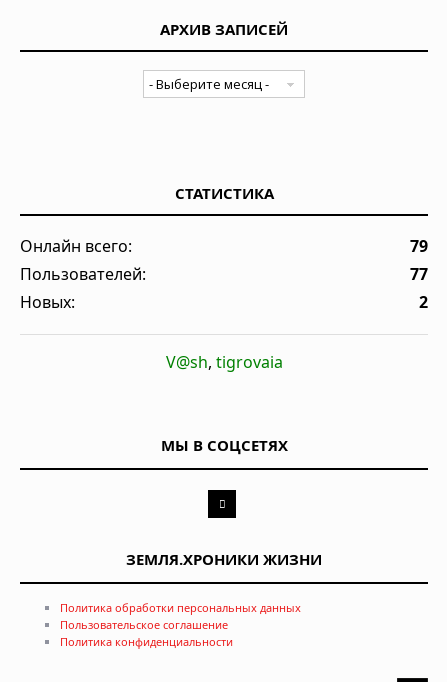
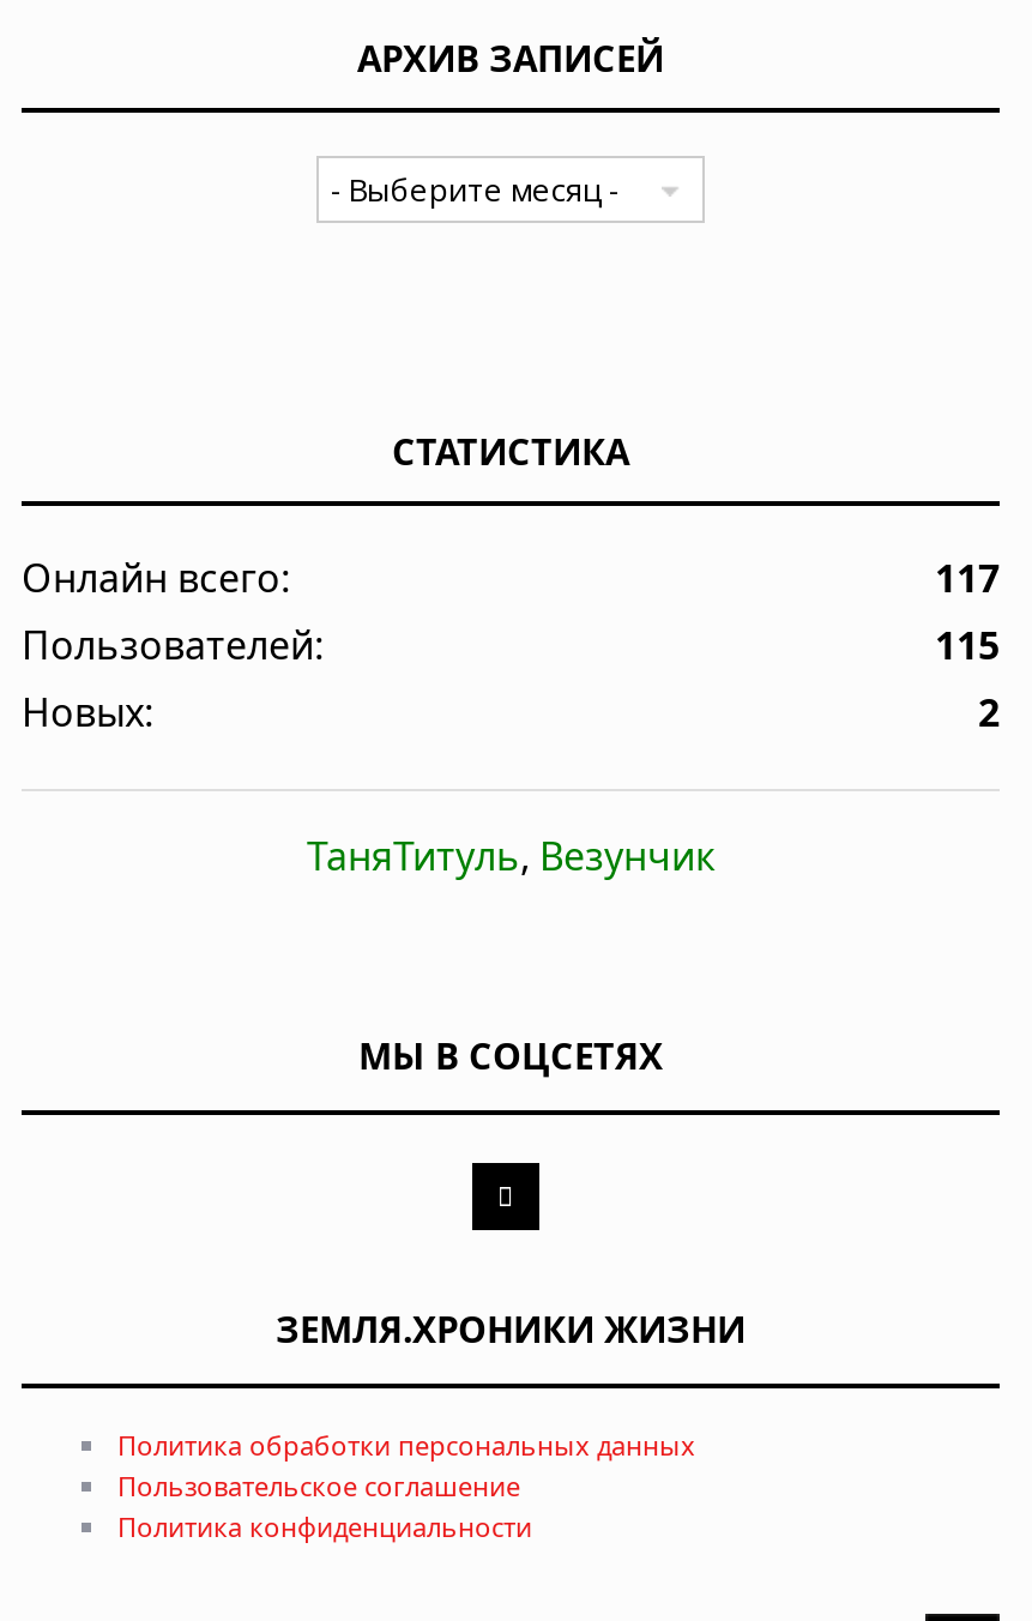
- 79
+ 117

- 77
+ 115

- V@sh, tigrovaia
+ ТаняТитуль, Везунчик
